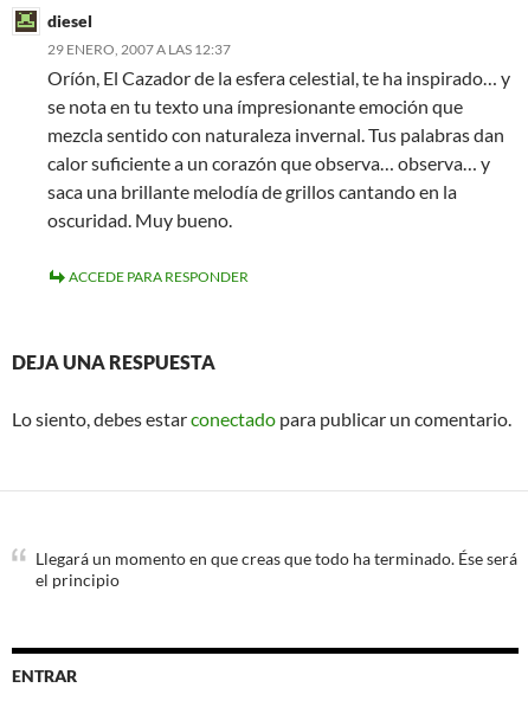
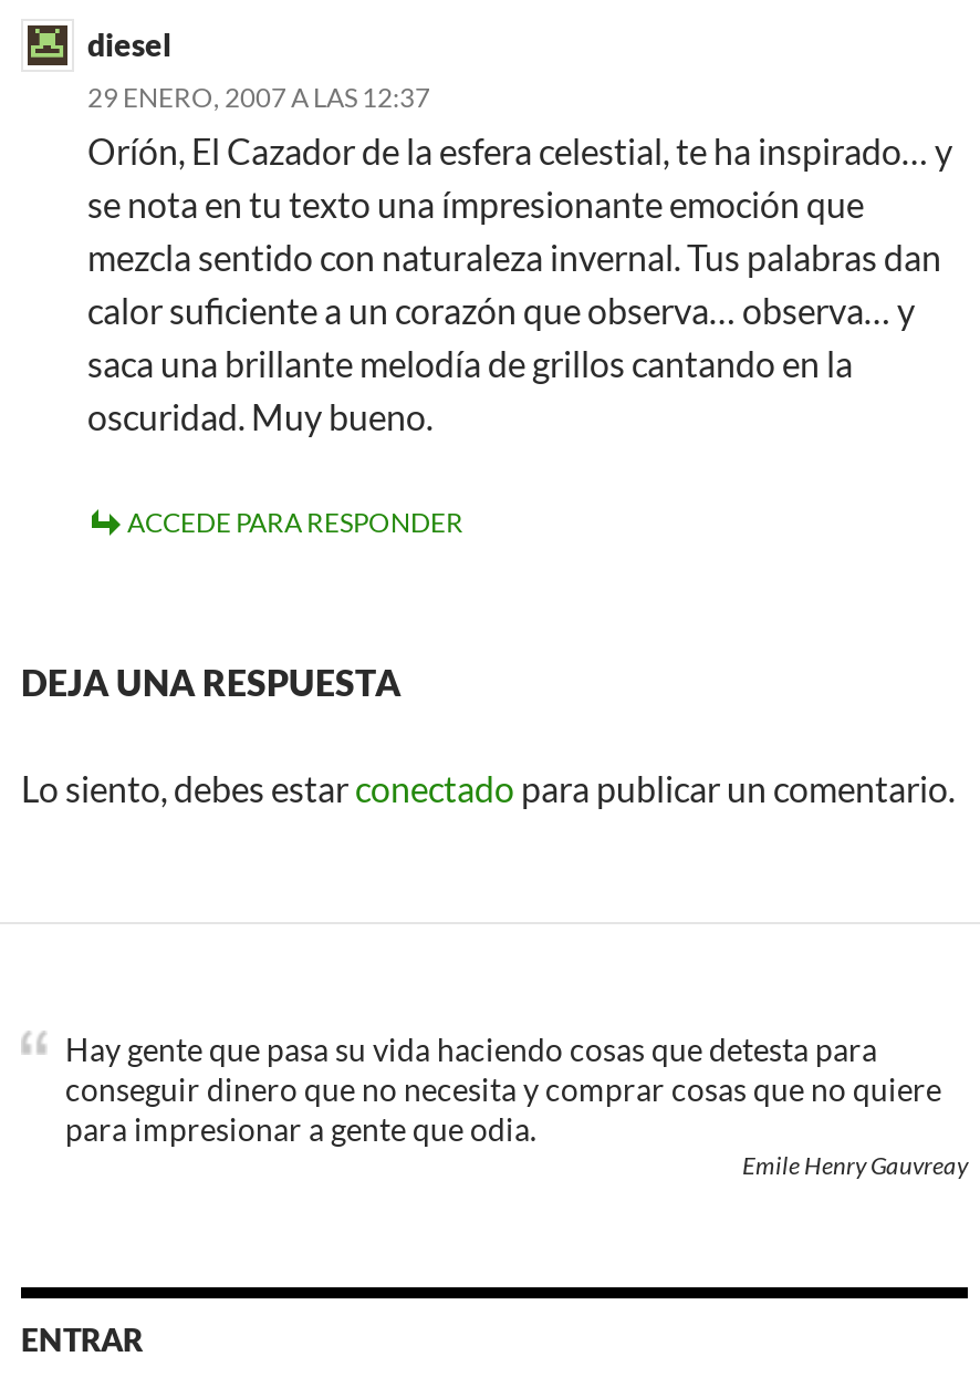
- Llegará un momento en que creas que todo ha terminado. Ése será
- el principio
+ Hay gente que pasa su vida haciendo cosas que detesta para
+ conseguir dinero que no necesita y comprar cosas que no quiere
+ para impresionar a gente que odia.
+ Emile Henry Gauvreay
